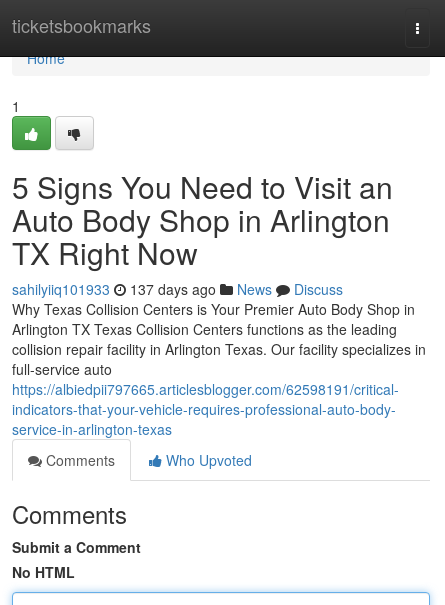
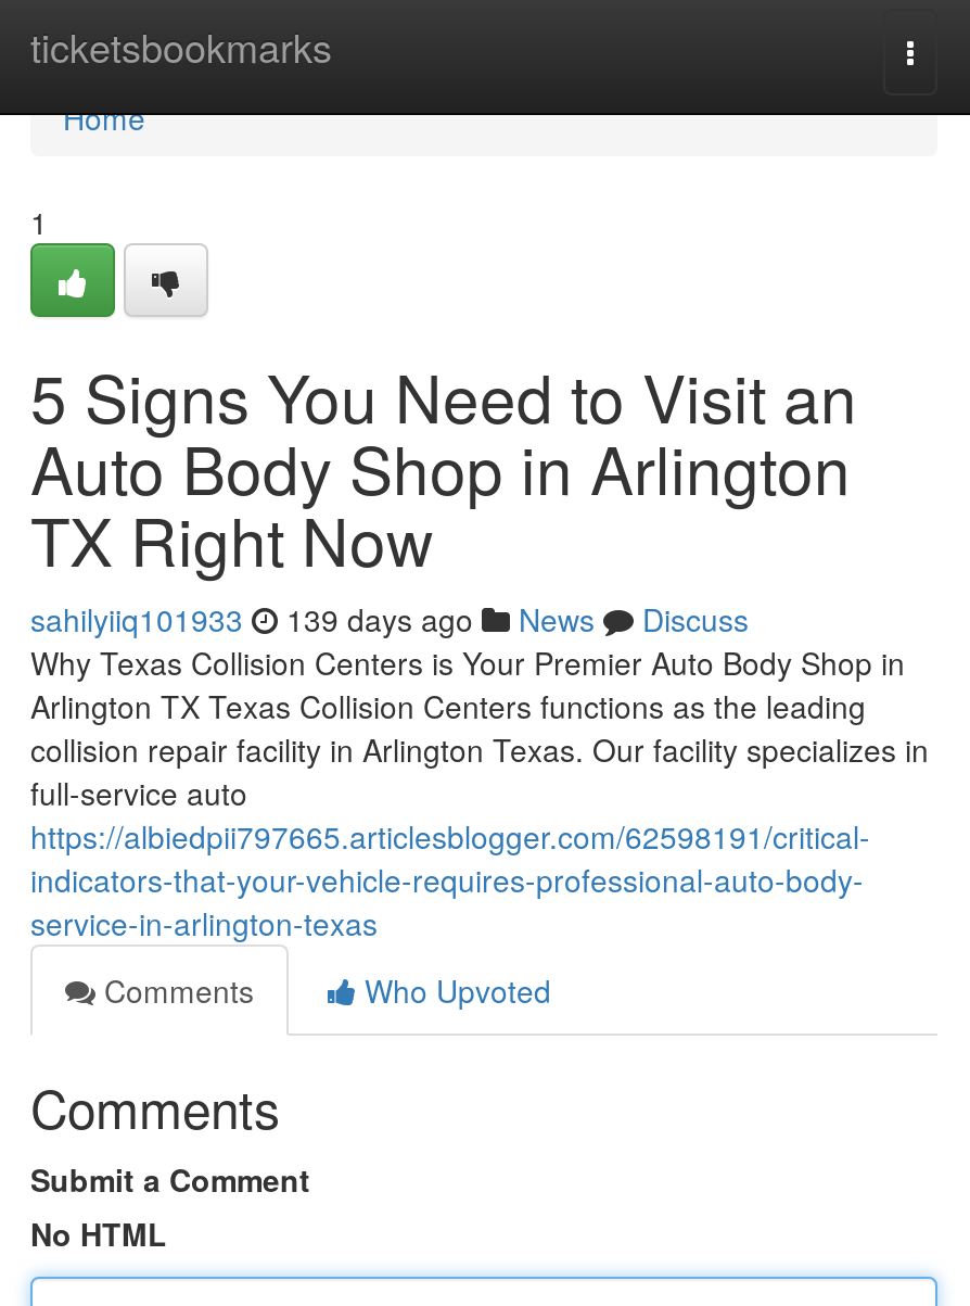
- sahilyiiq101933 137 days ago News Discuss
+ sahilyiiq101933 139 days ago News Discuss
